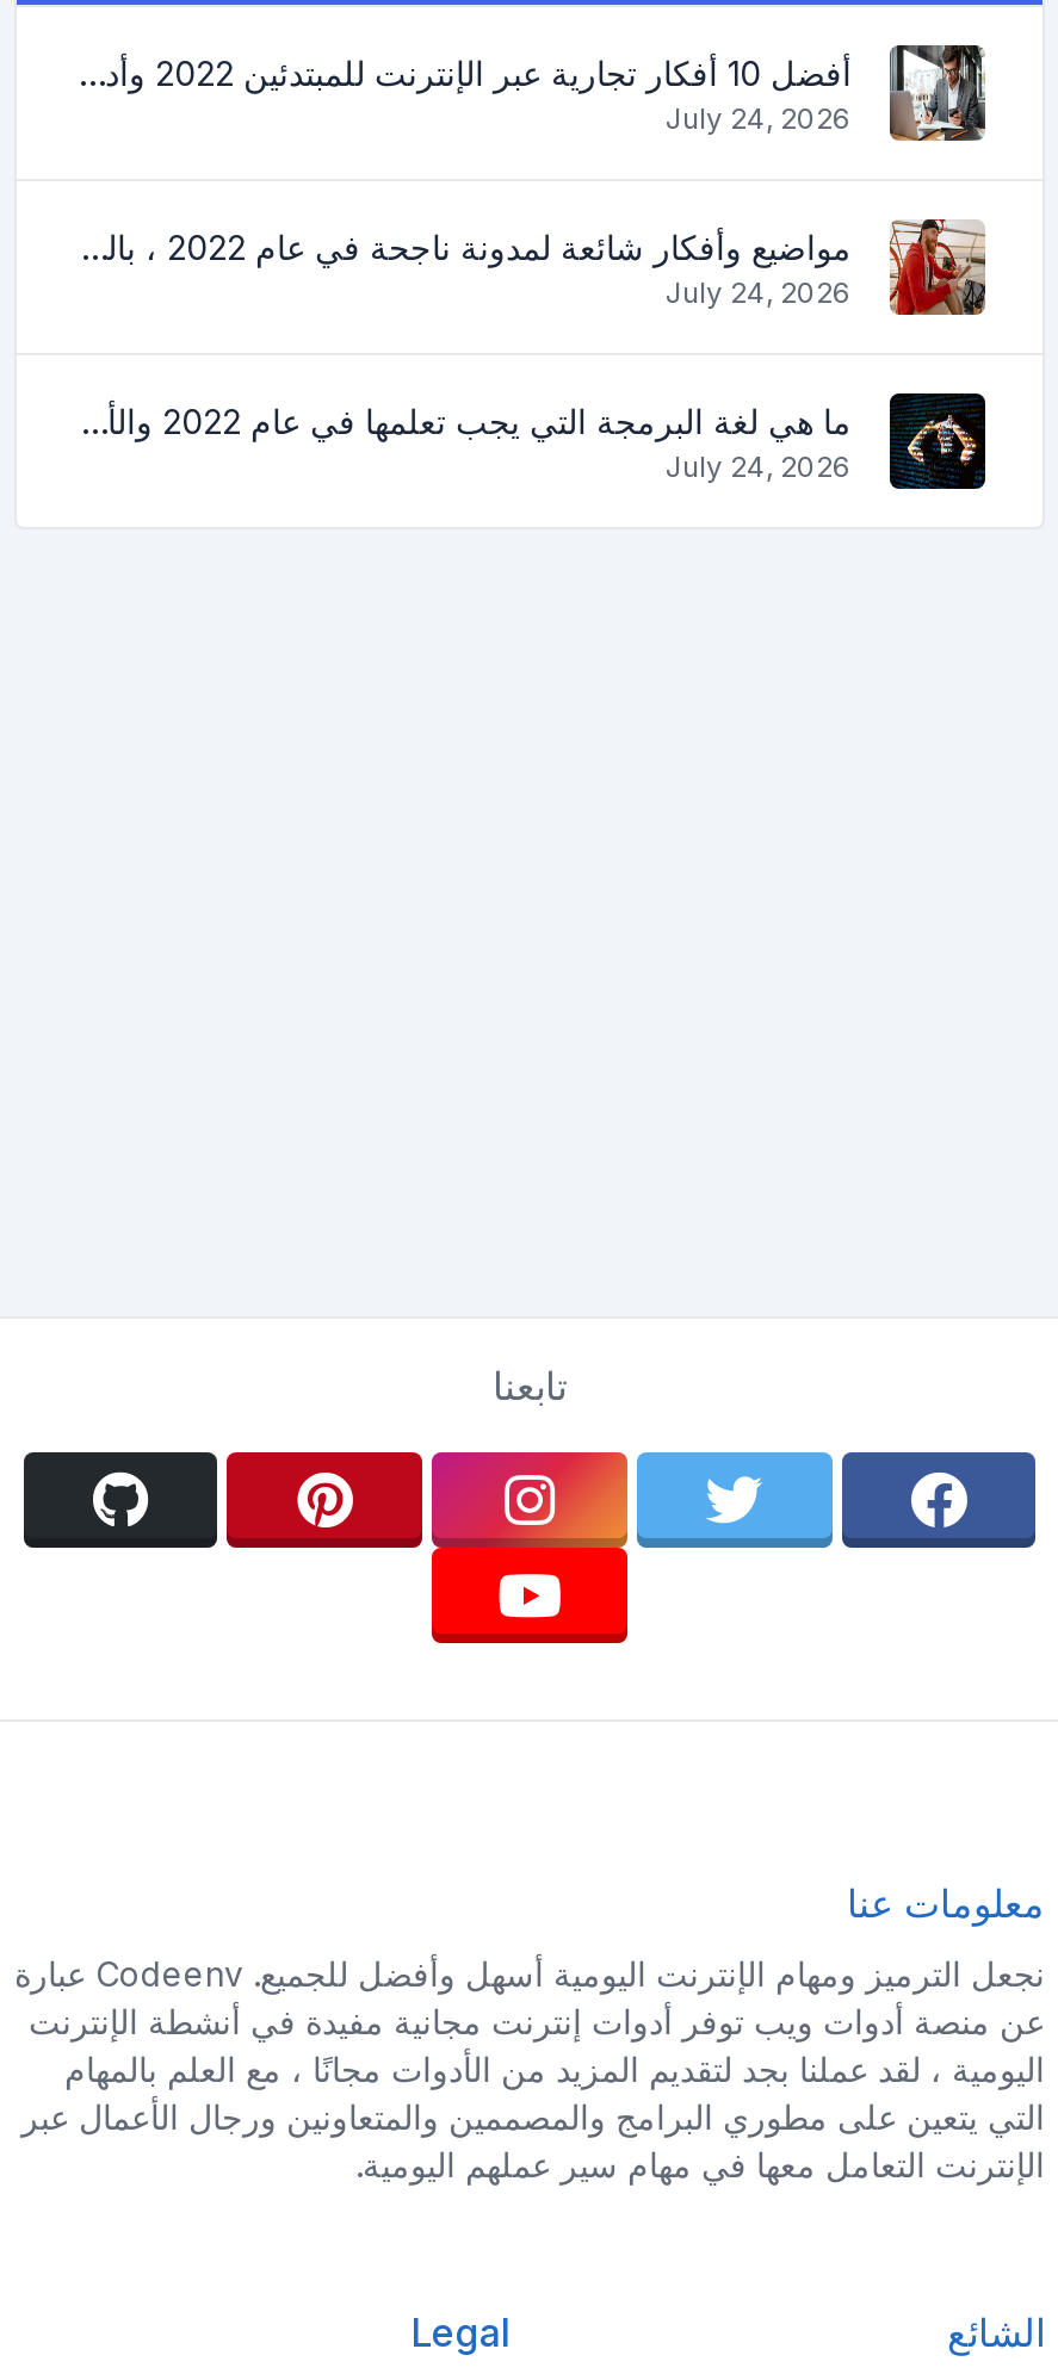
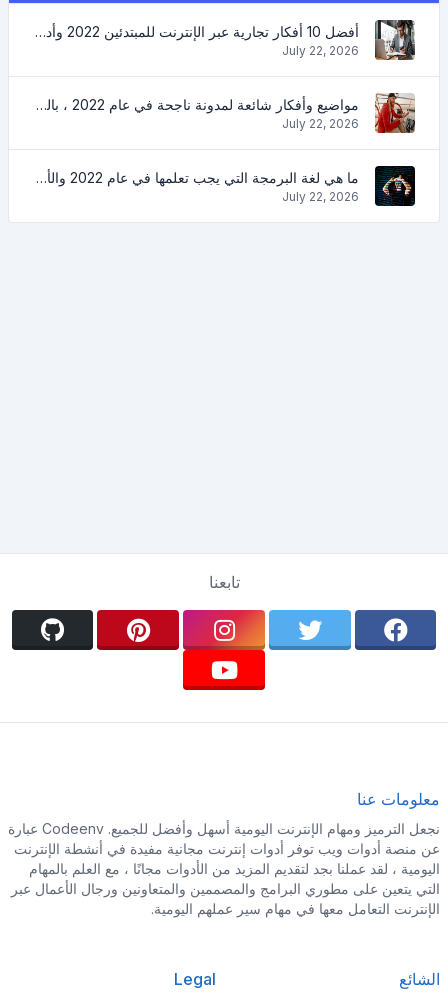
- July 24, 2026
+ July 22, 2026

- July 24, 2026
+ July 22, 2026

- July 24, 2026
+ July 22, 2026
